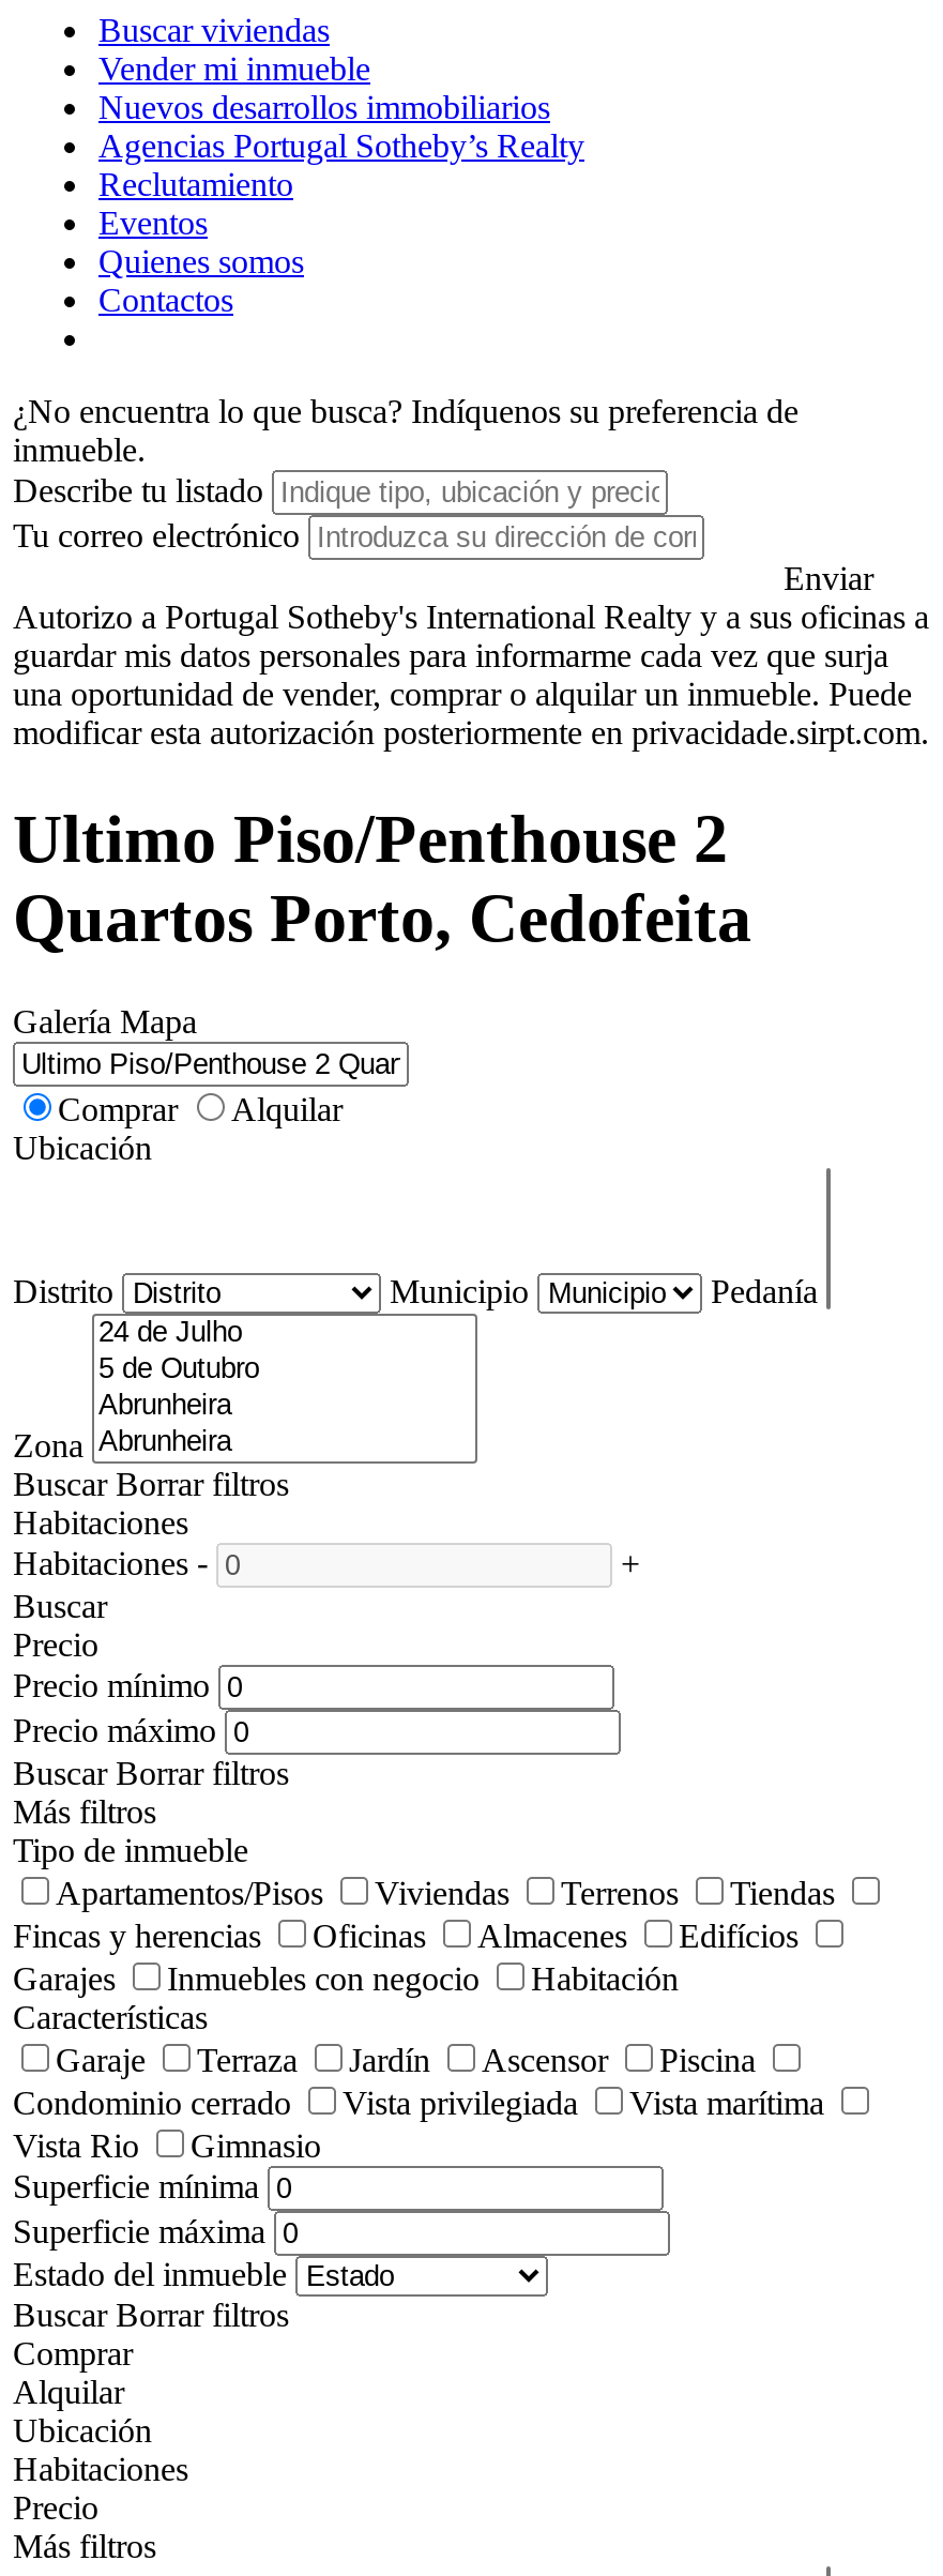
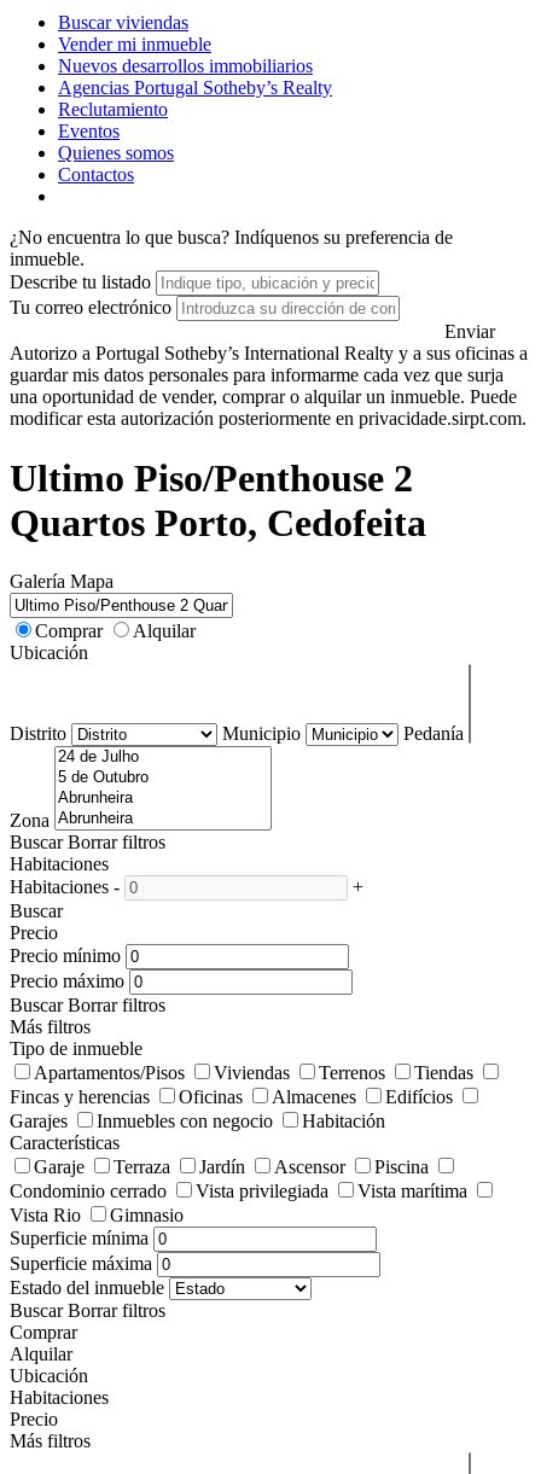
- Autorizo a Portugal Sotheby's International Realty y a sus oficinas a
+ Autorizo a Portugal Sotheby’s International Realty y a sus oficinas a
